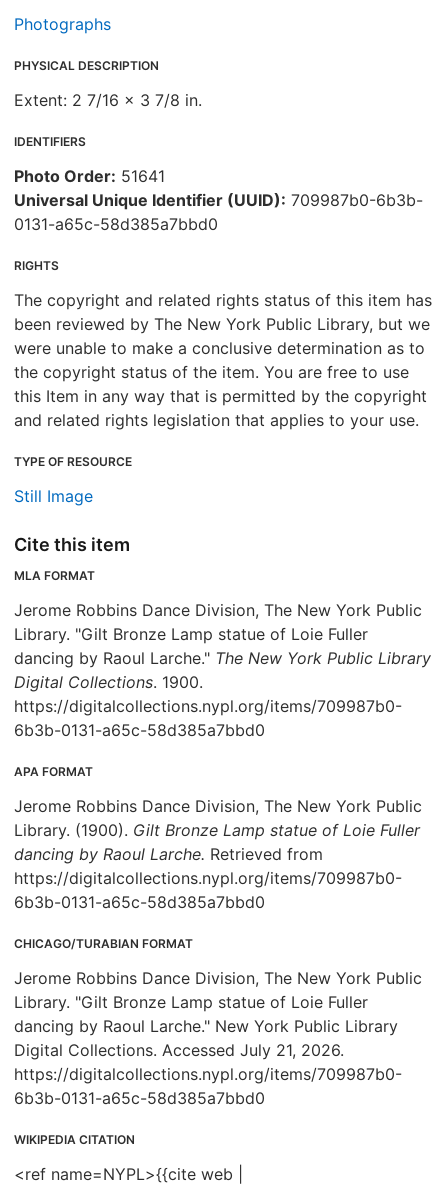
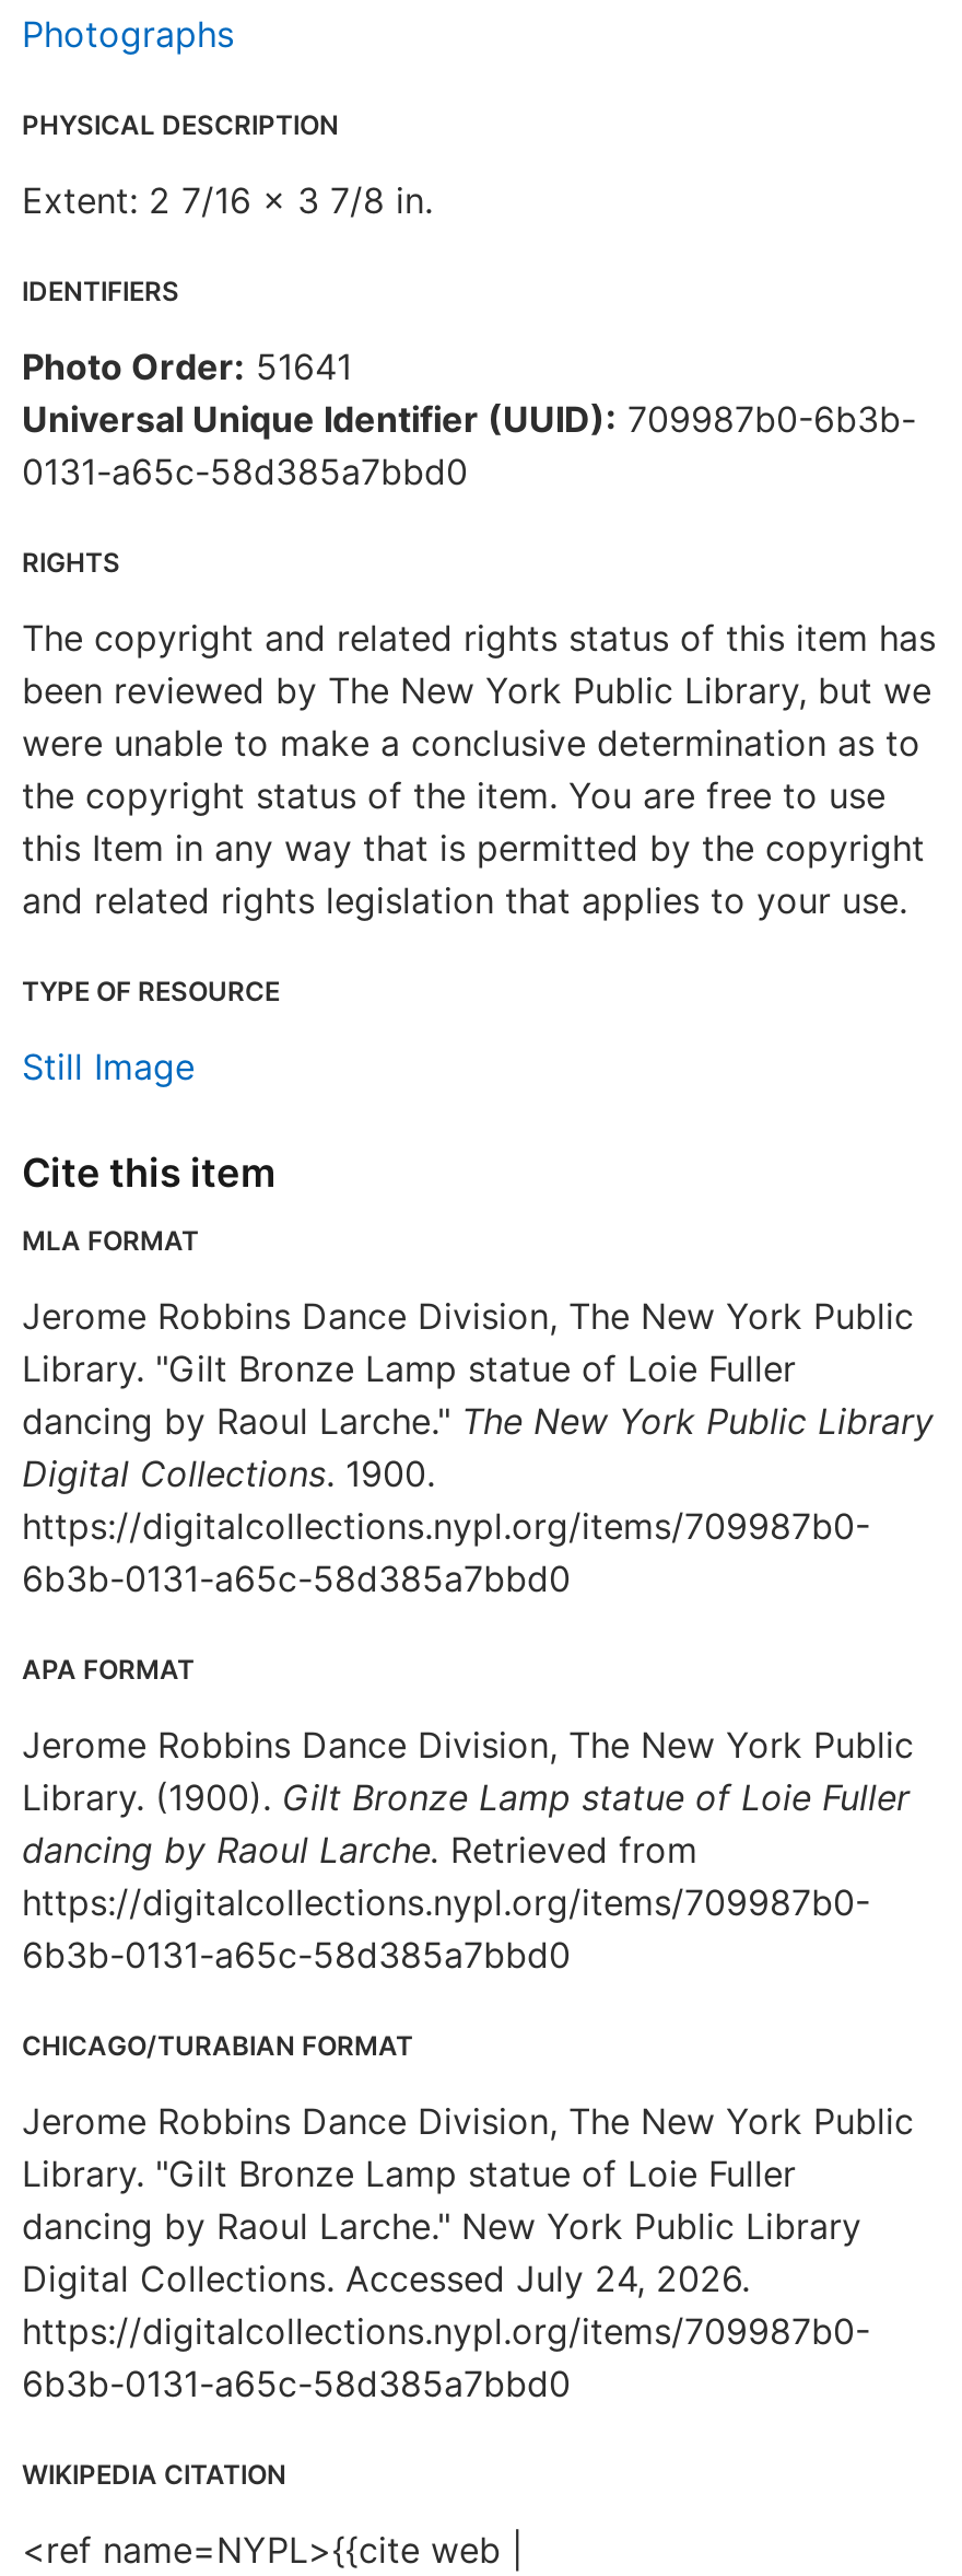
- Digital Collections. Accessed July 21, 2026.
+ Digital Collections. Accessed July 24, 2026.
